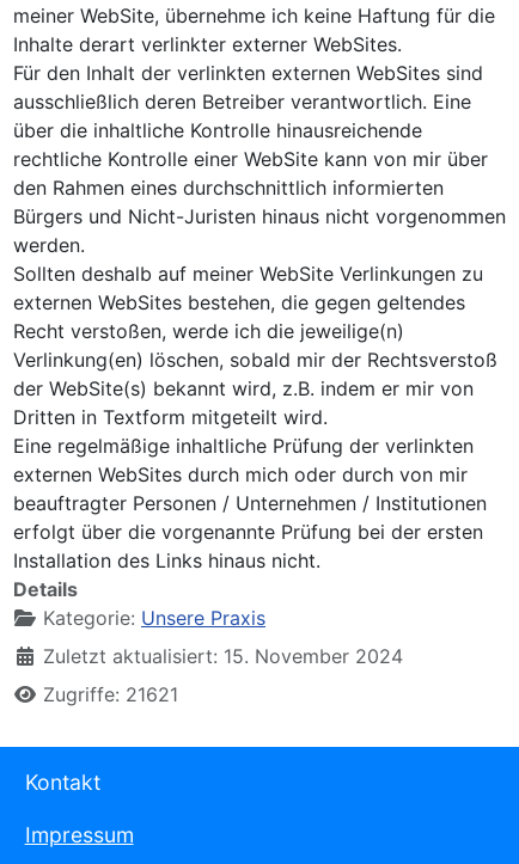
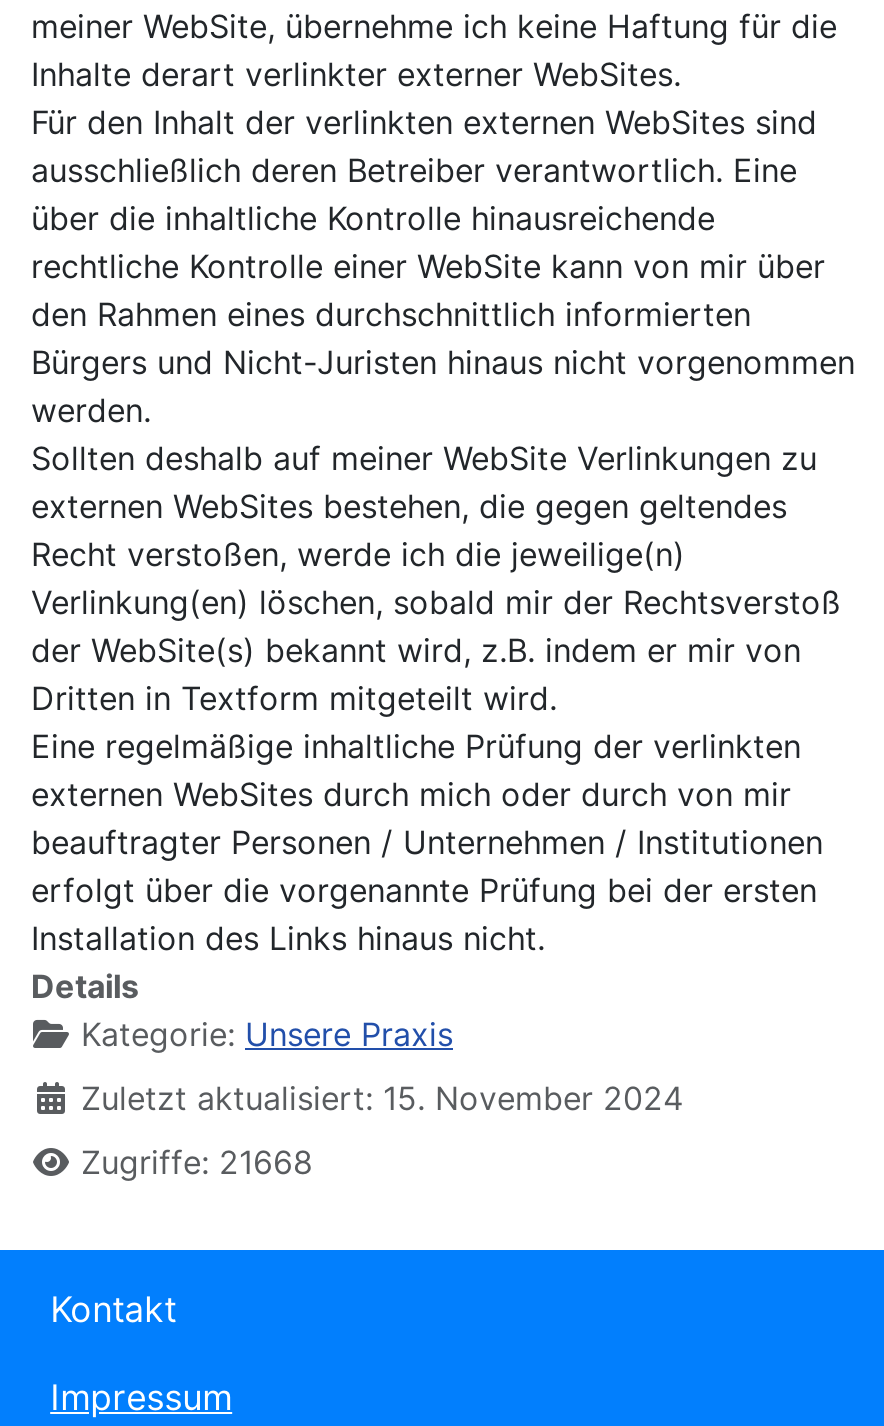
- Zugriffe: 21621
+ Zugriffe: 21668
